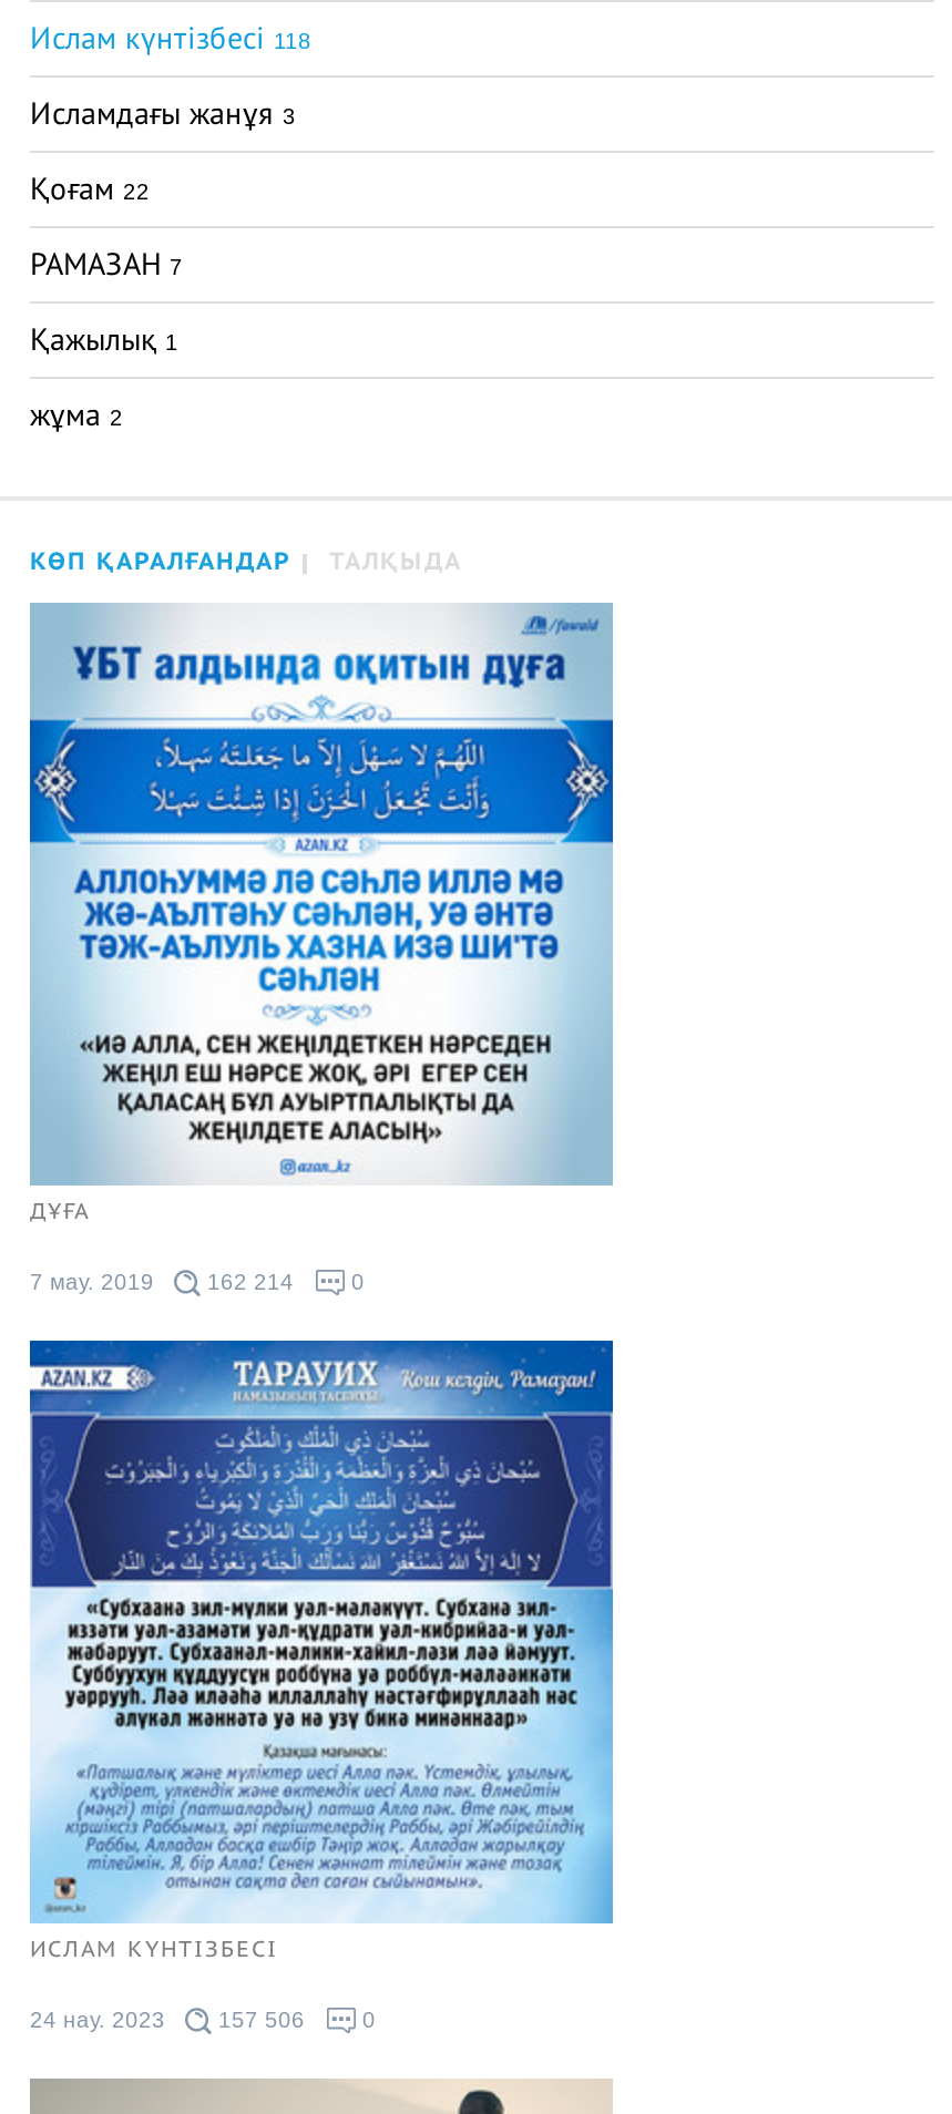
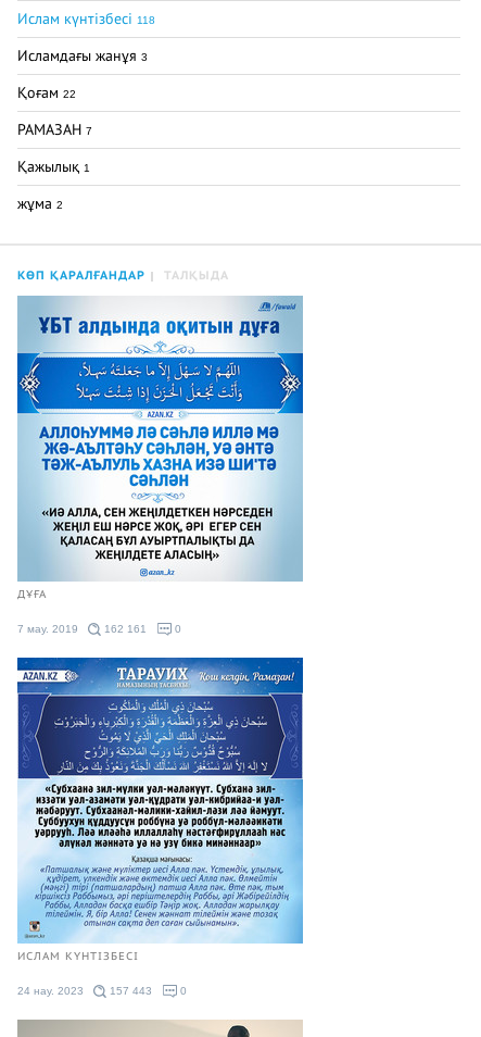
- 7 мау. 2019 162 214
+ 7 мау. 2019 162 161

- 24 нау. 2023 157 506
+ 24 нау. 2023 157 443
